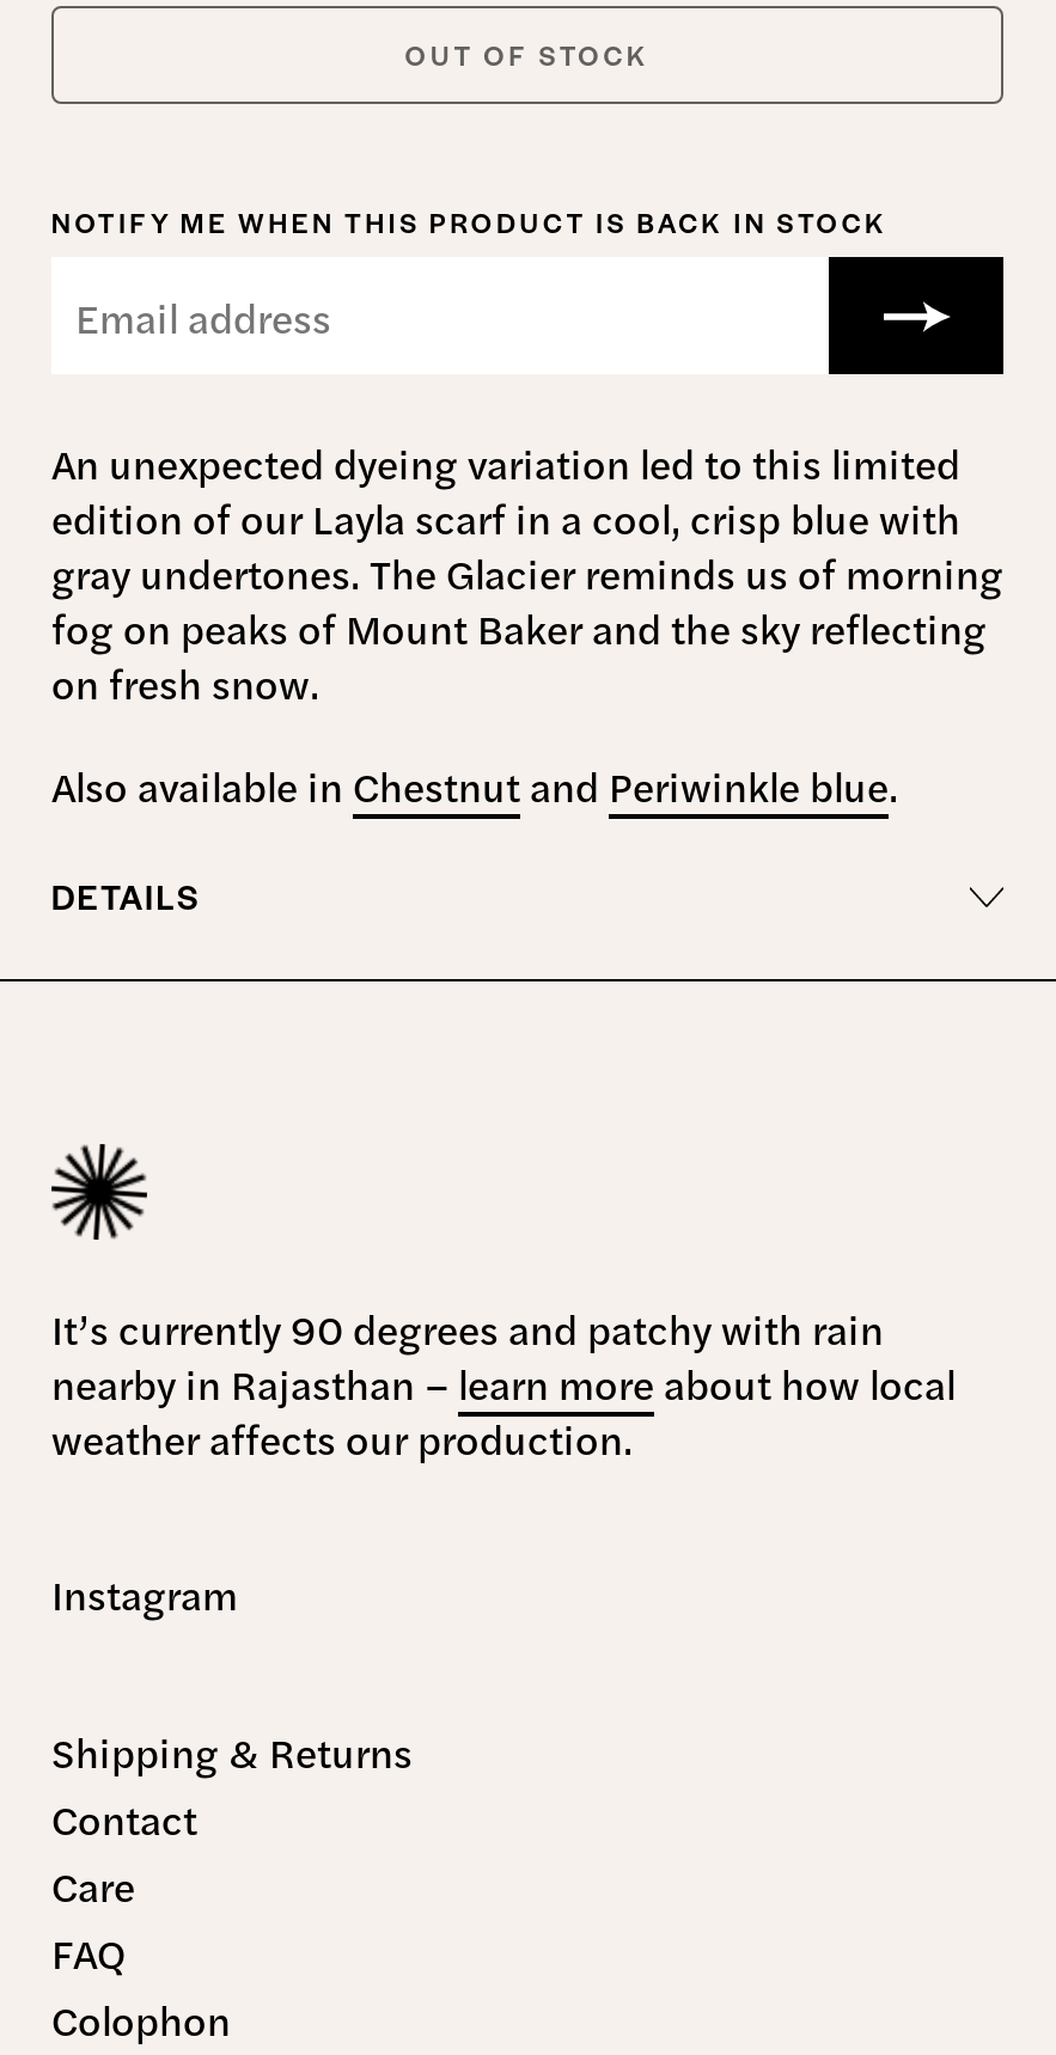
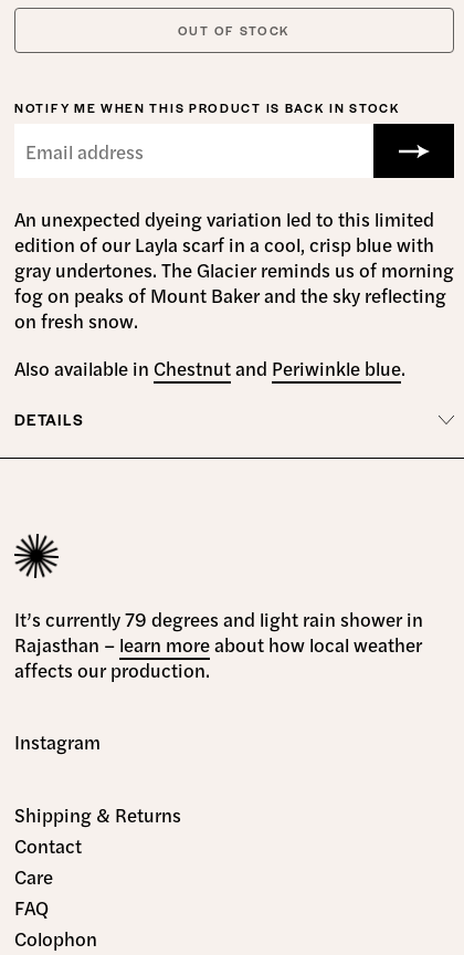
- It’s currently 90 degrees and patchy with rain
- nearby in Rajasthan – learn more about how local
- weather affects our production.
+ It’s currently 79 degrees and light rain shower in
+ Rajasthan – learn more about how local weather
+ affects our production.
